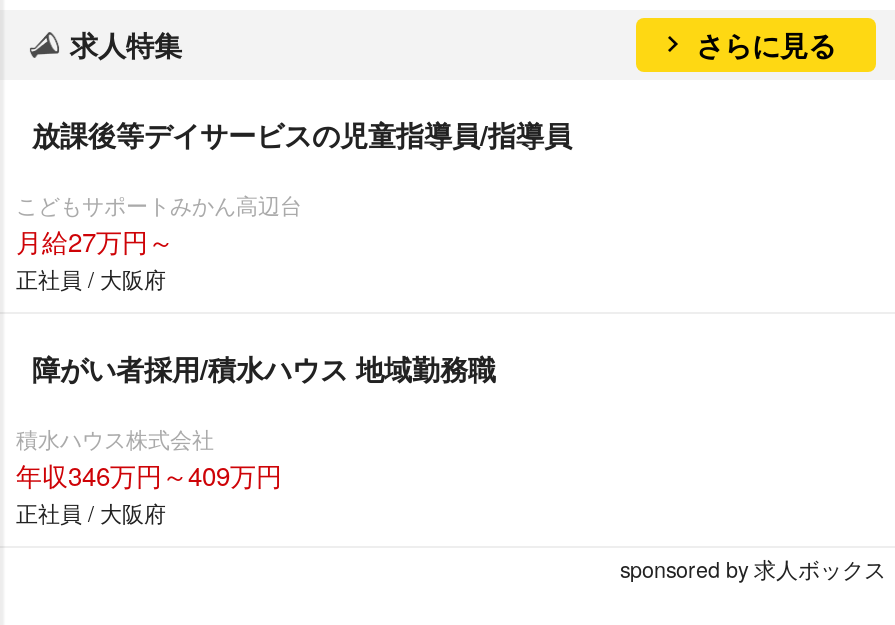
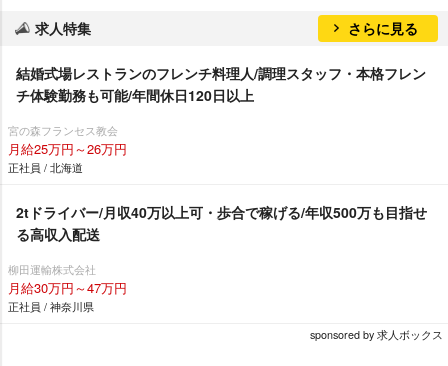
- 放課後等デイサービスの児童指導員/指導員
+ 結婚式場レストランのフレンチ料理人/調理スタッフ・本格フレン
+ チ体験勤務も可能/年間休日120日以上

- こどもサポートみかん高辺台
- 月給27万円～
- 正社員 / 大阪府
+ 宮の森フランセス教会
+ 月給25万円～26万円
+ 正社員 / 北海道

- 障がい者採用/積水ハウス 地域勤務職
+ 2tドライバー/月収40万以上可・歩合で稼げる/年収500万も目指せ
+ る高収入配送

- 積水ハウス株式会社
- 年収346万円～409万円
- 正社員 / 大阪府
+ 柳田運輸株式会社
+ 月給30万円～47万円
+ 正社員 / 神奈川県
